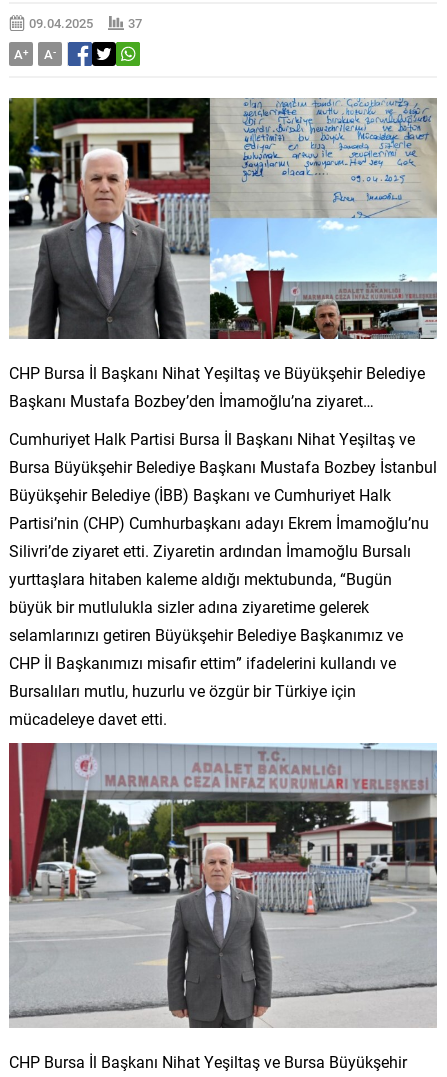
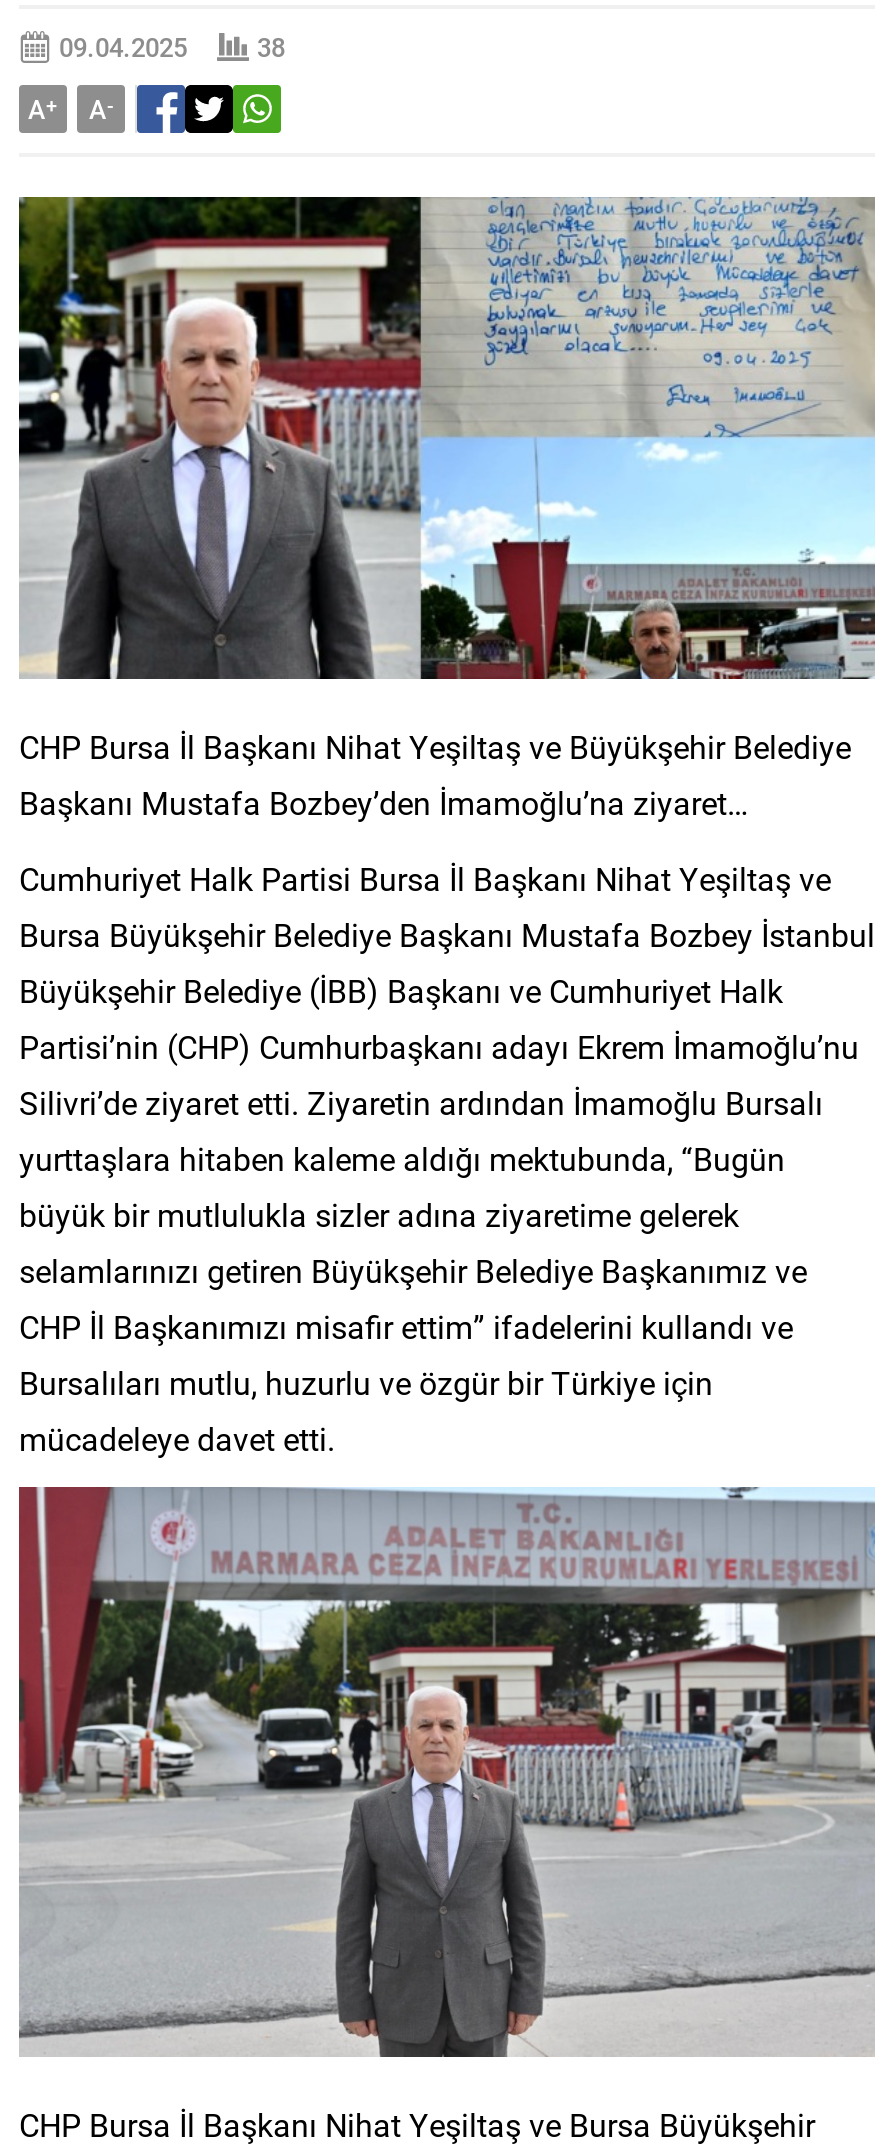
- 09.04.2025 37
+ 09.04.2025 38
